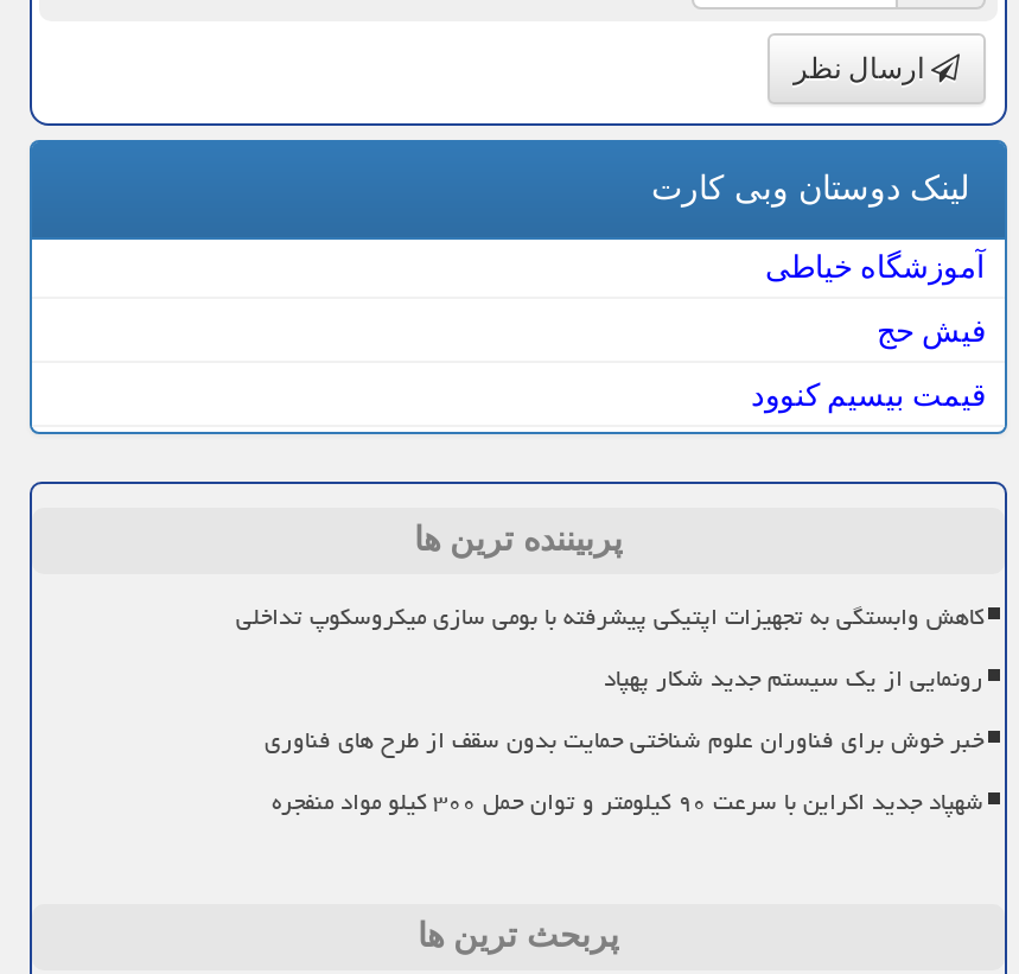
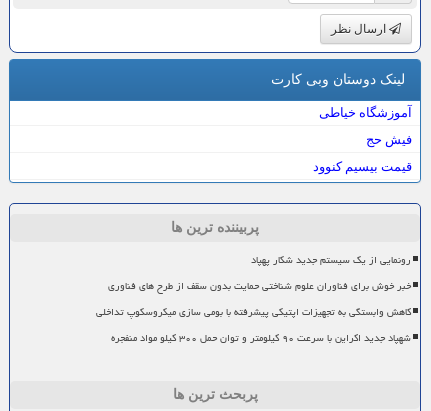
moved down: کاهش وابستگی به تجهیزات اپتیکی پیشرفته با بومی سازی میکروسکوپ تداخلی

moved up: رونمایی از یک سیستم جدید شکار پهپاد | خبر خوش برای فناوران علوم شناختی حمایت بدون سقف از طرح های فناوری
